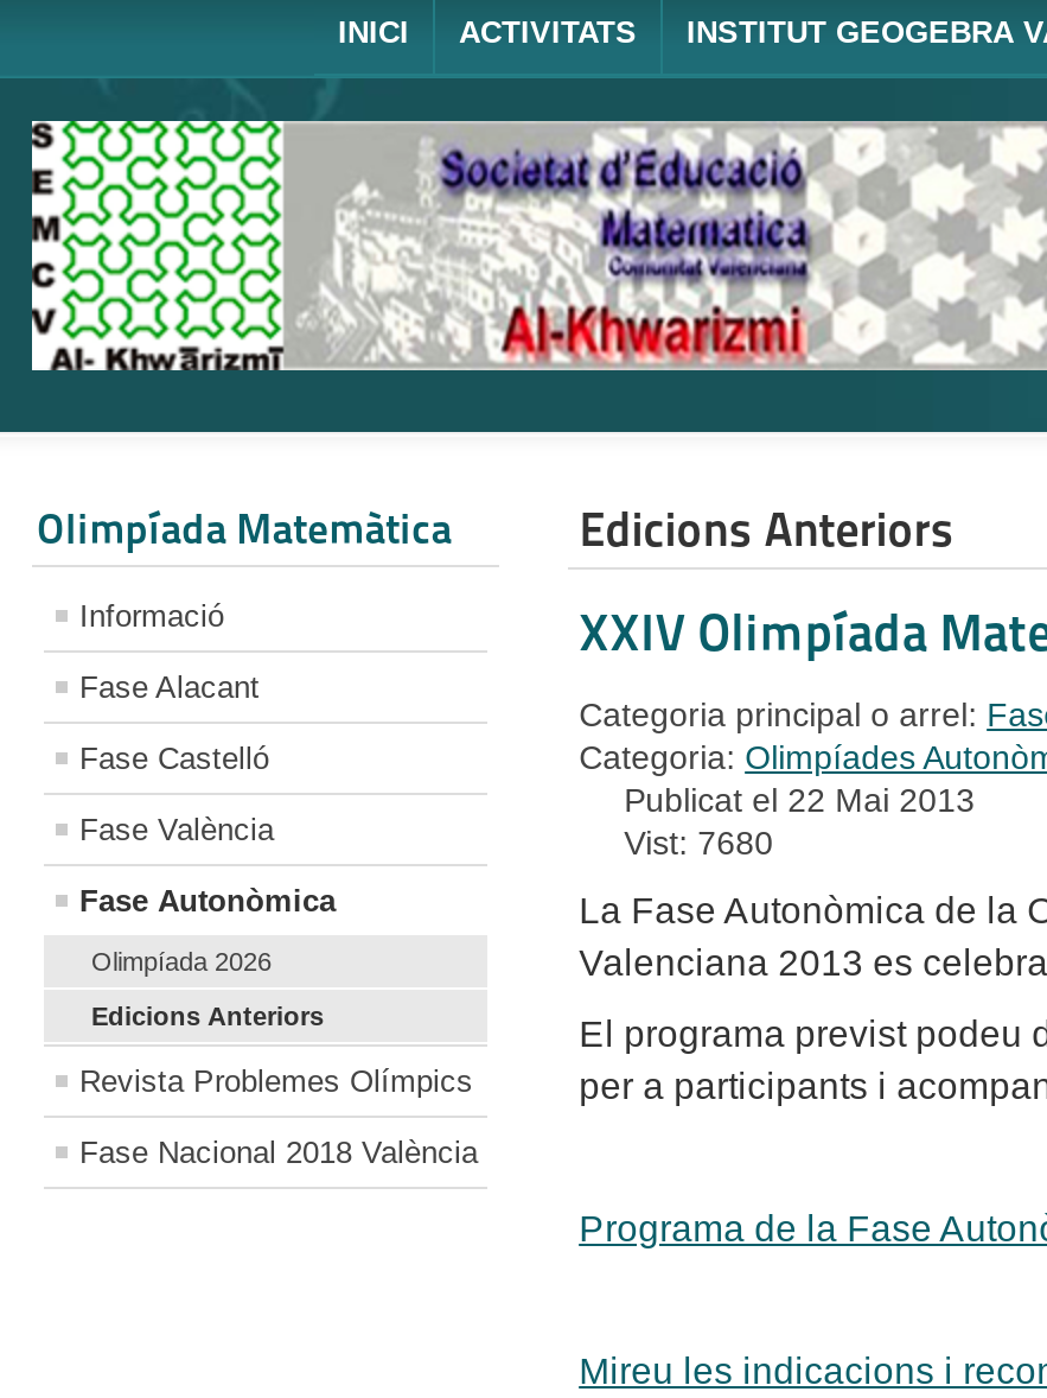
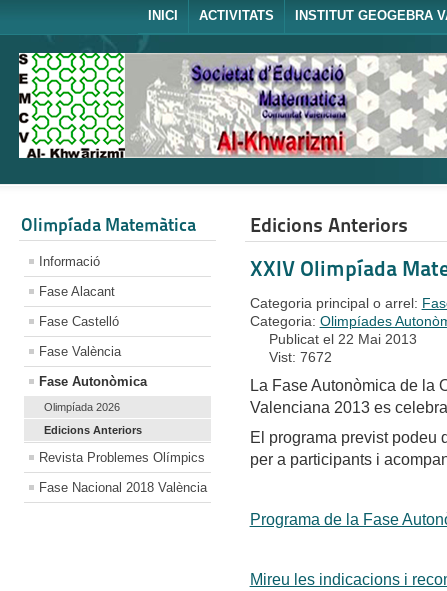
- Vist: 7680
+ Vist: 7672
